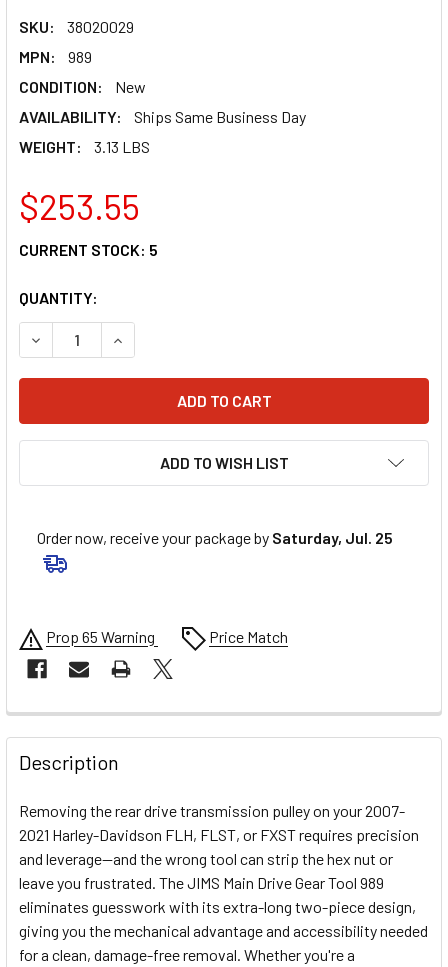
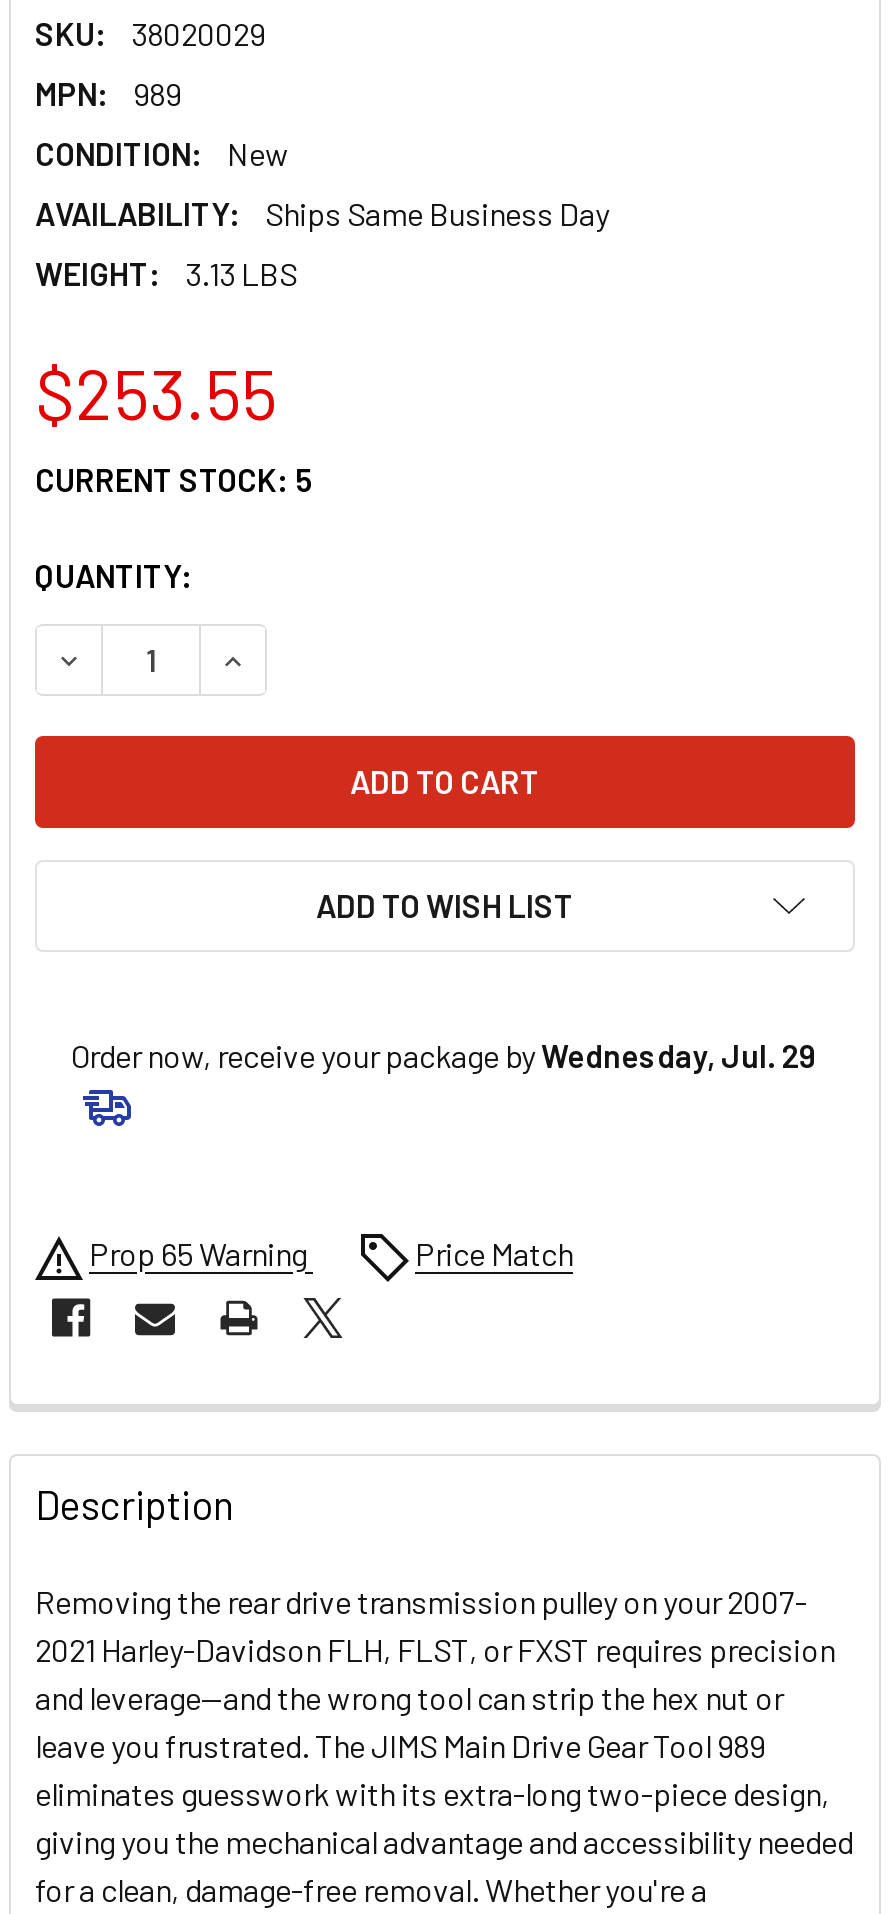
- Order now, receive your package by Saturday, Jul. 25
+ Order now, receive your package by Wednesday, Jul. 29
